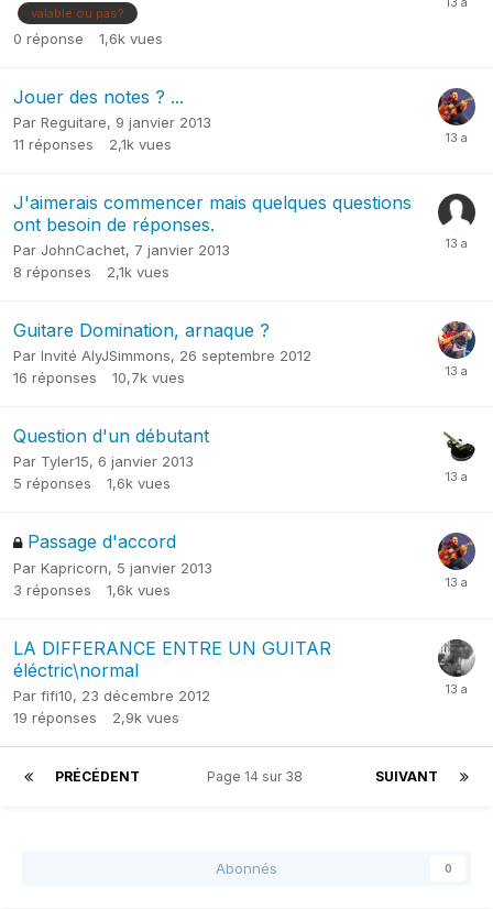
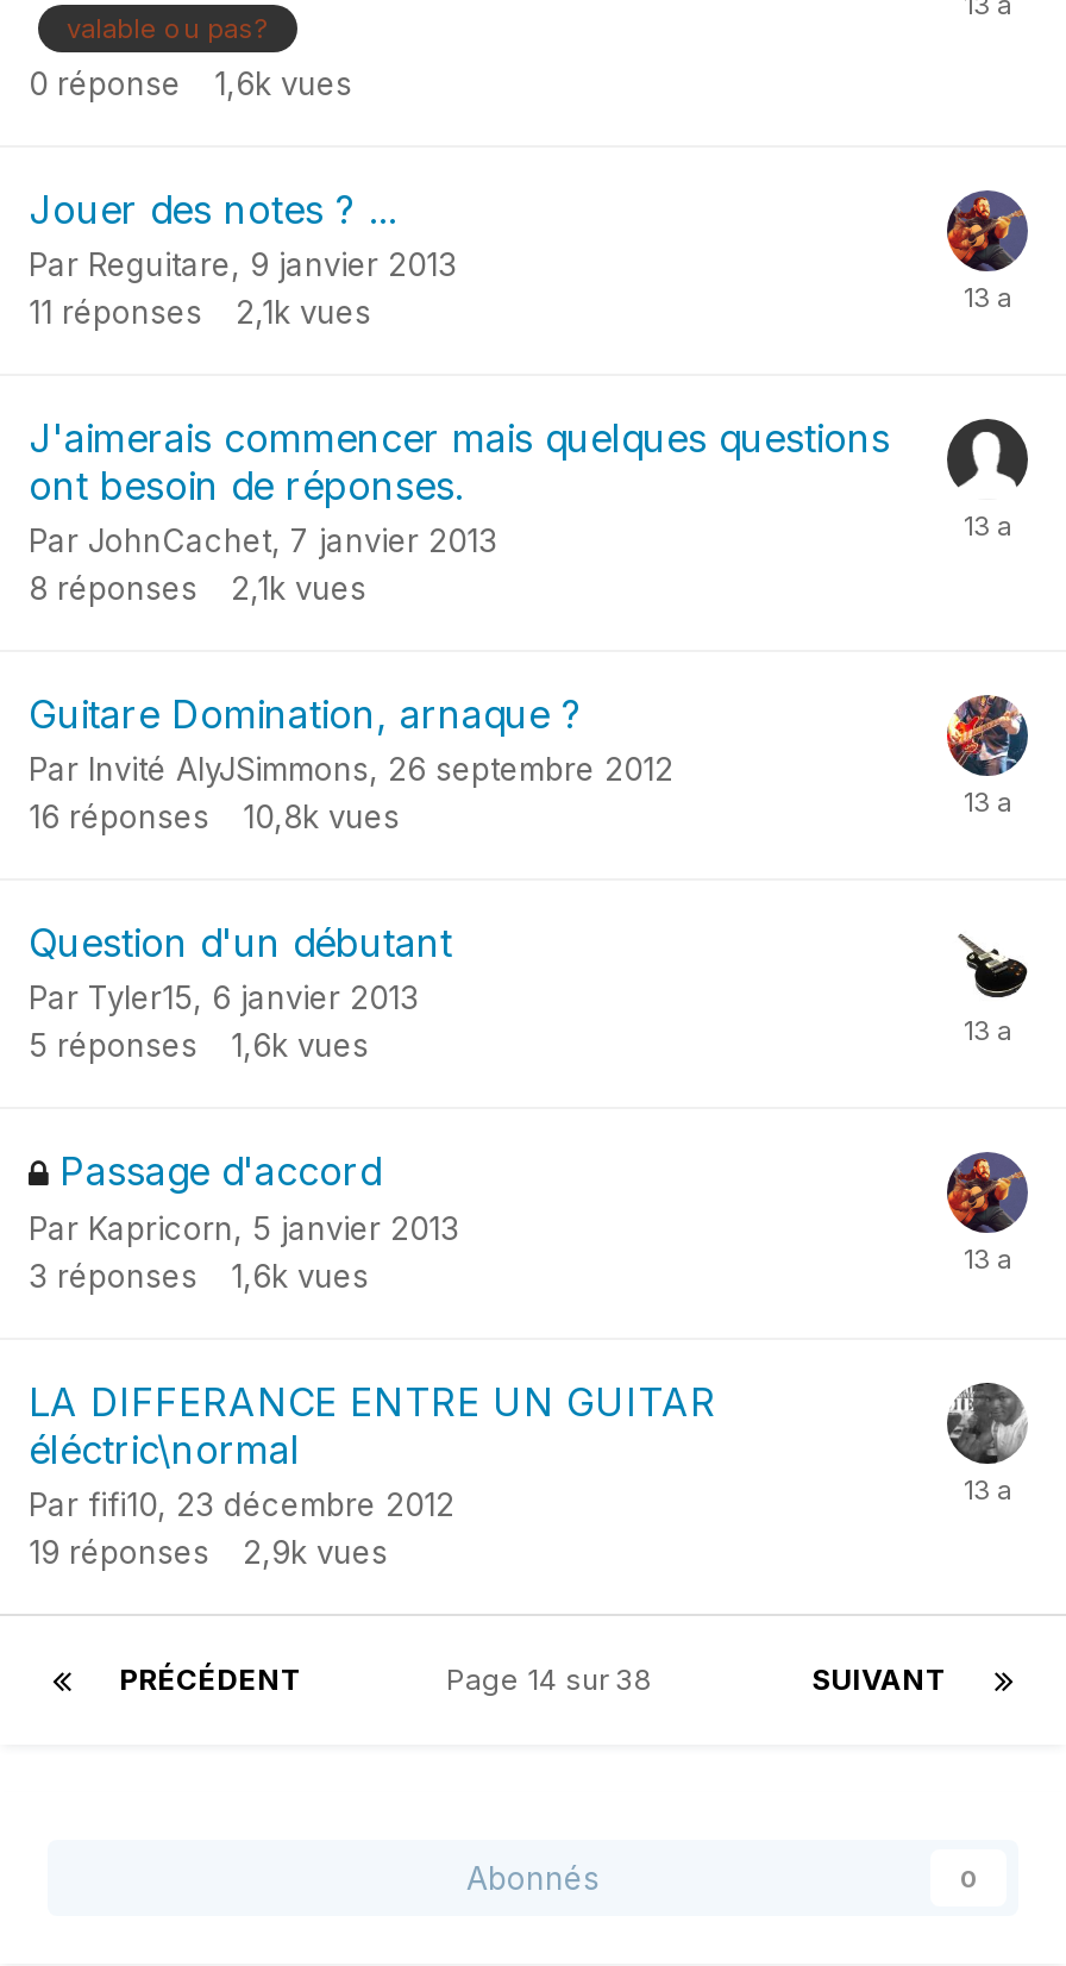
- 16 réponses 10,7k vues
+ 16 réponses 10,8k vues
